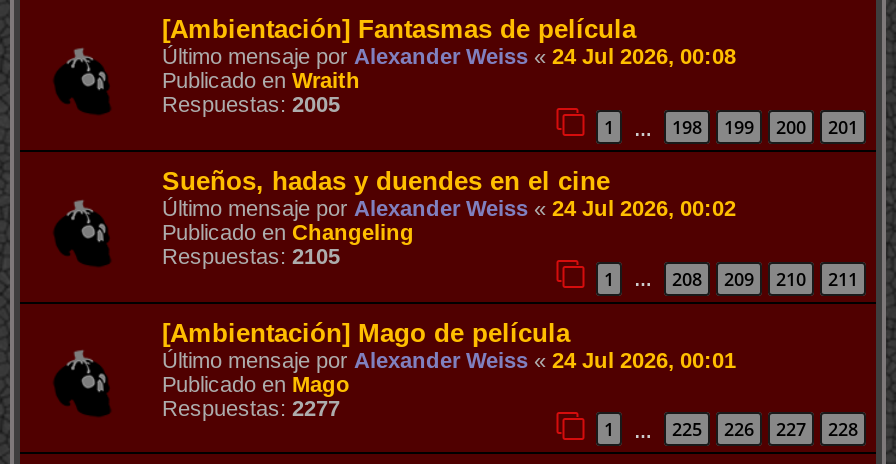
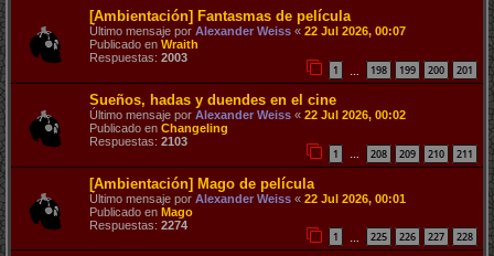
- Último mensaje por Alexander Weiss «24 Jul 2026, 00:08
+ Último mensaje por Alexander Weiss «22 Jul 2026, 00:07

- Respuestas: 2005
+ Respuestas: 2003

- Último mensaje por Alexander Weiss «24 Jul 2026, 00:02
+ Último mensaje por Alexander Weiss «22 Jul 2026, 00:02

- Respuestas: 2105
+ Respuestas: 2103

- Último mensaje por Alexander Weiss «24 Jul 2026, 00:01
+ Último mensaje por Alexander Weiss «22 Jul 2026, 00:01

- Respuestas: 2277
+ Respuestas: 2274
